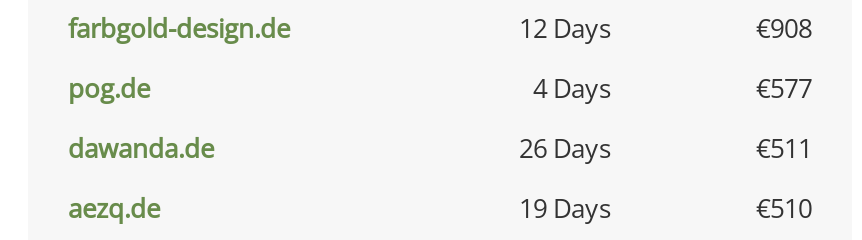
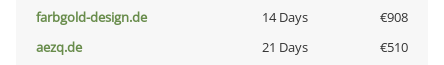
- 12 Days
+ 14 Days

- pog.de
- 4 Days
- €577
- dawanda.de
- 26 Days
- €511

- 19 Days
+ 21 Days
